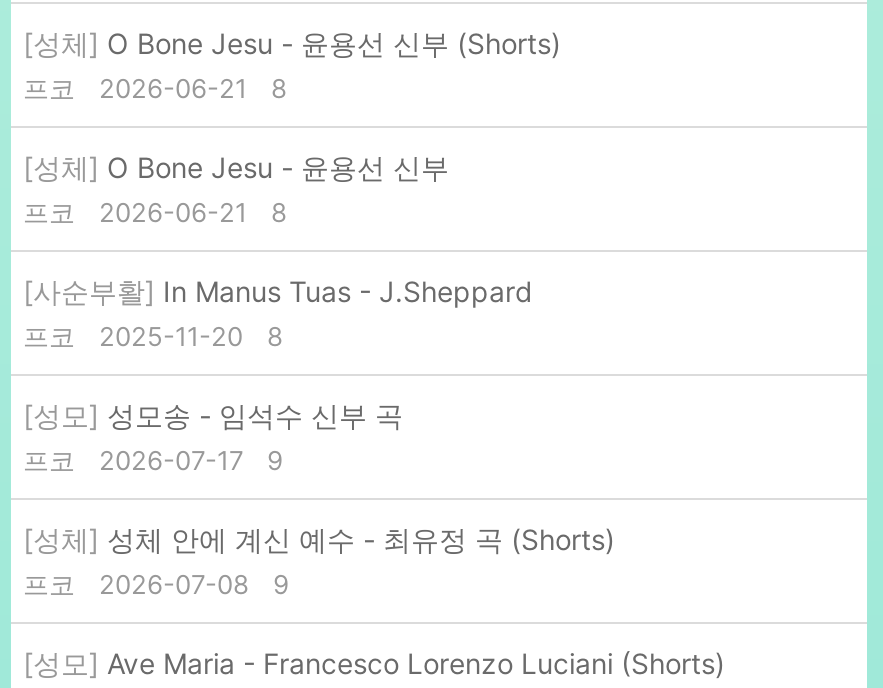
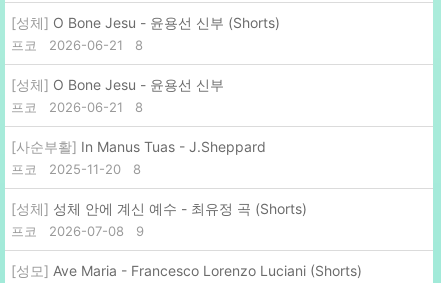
- [성모] 성모송 - 임석수 신부 곡
- 프코
- 2026-07-17
- 9
